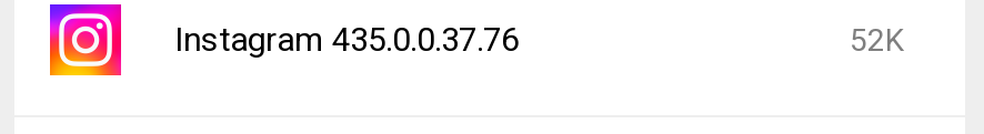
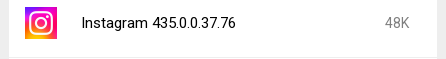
- 52K
+ 48K
